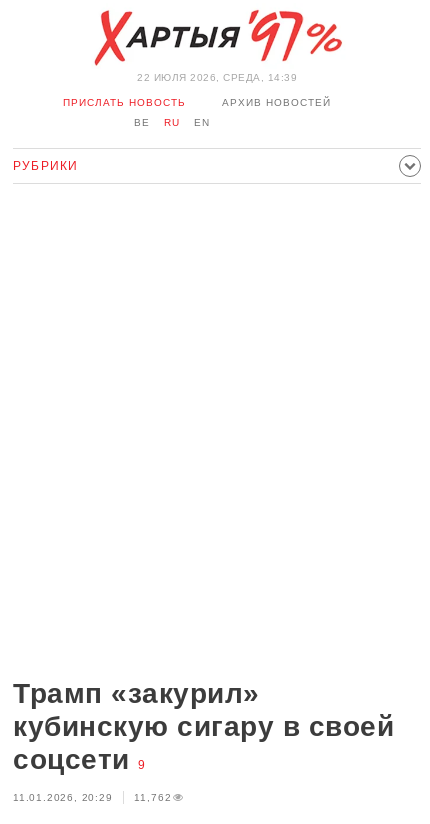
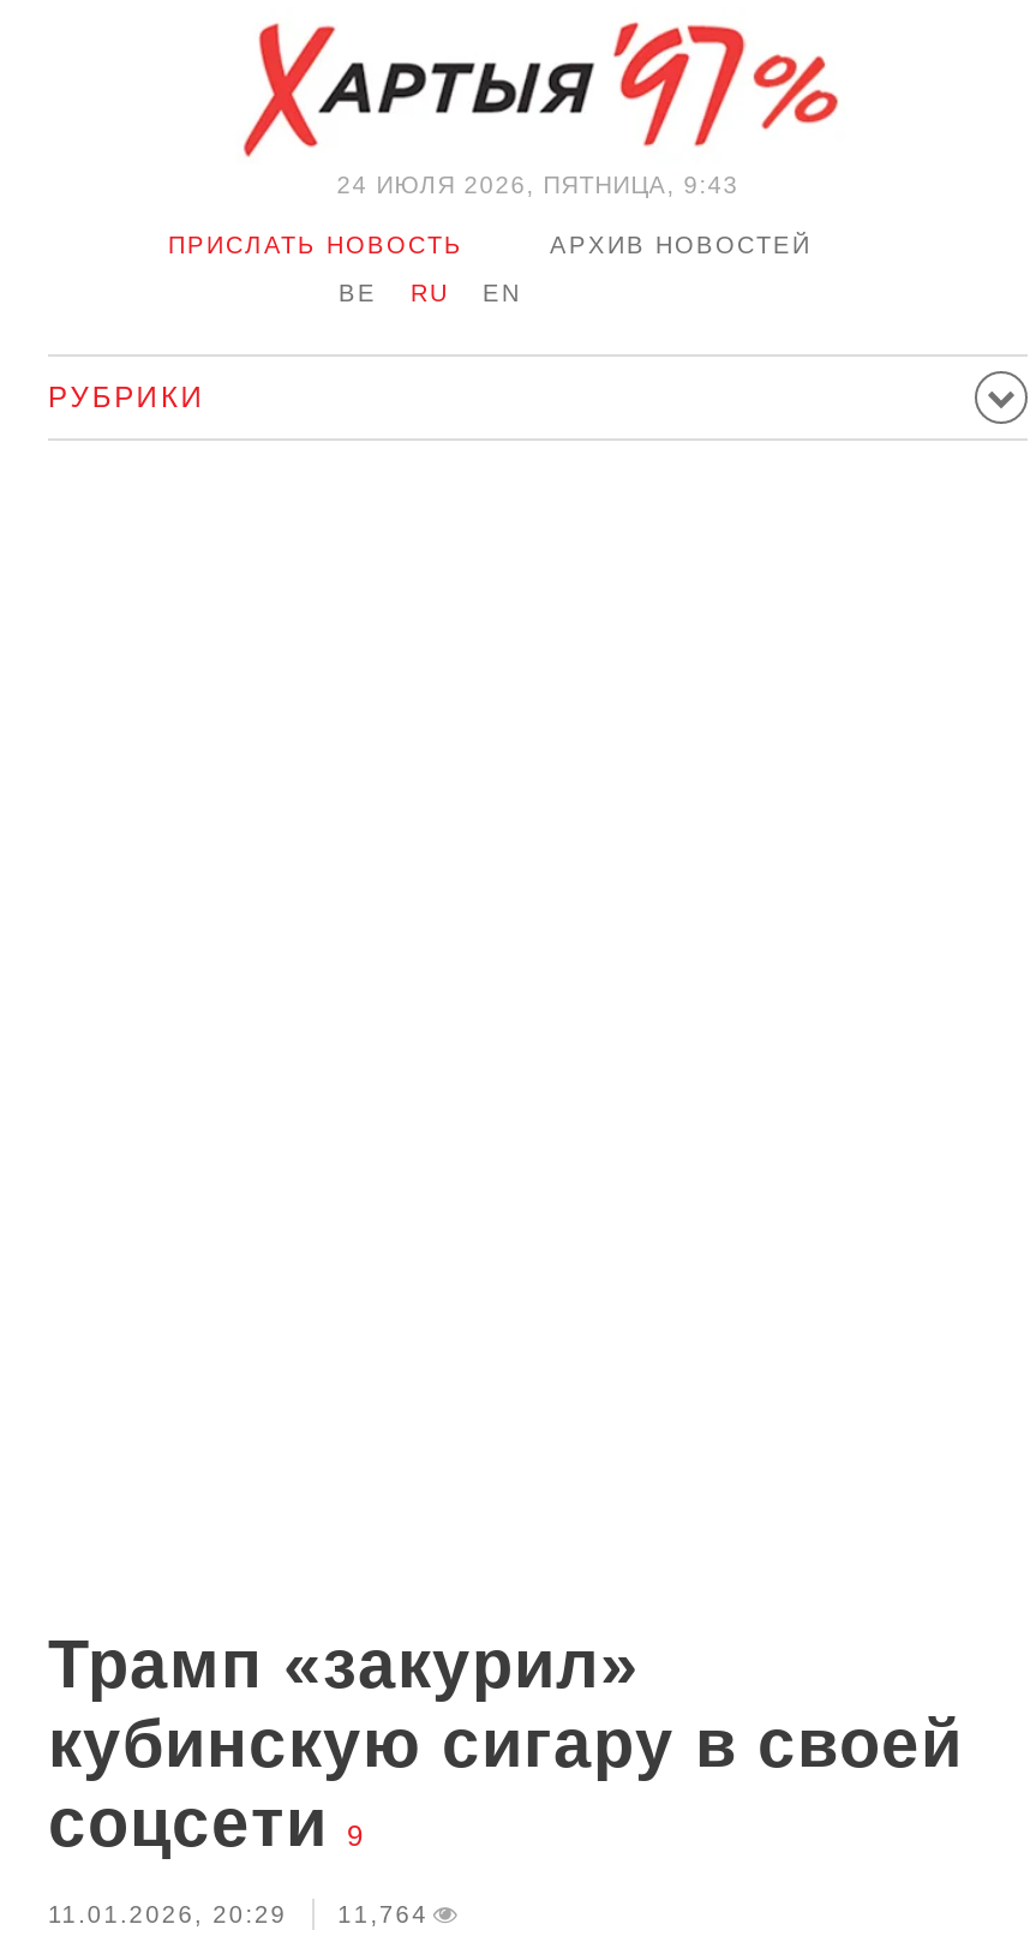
- 22 ИЮЛЯ 2026, СРЕДА, 14:39
+ 24 ИЮЛЯ 2026, ПЯТНИЦА, 9:43

- 11.01.2026, 20:29 11,762
+ 11.01.2026, 20:29 11,764
